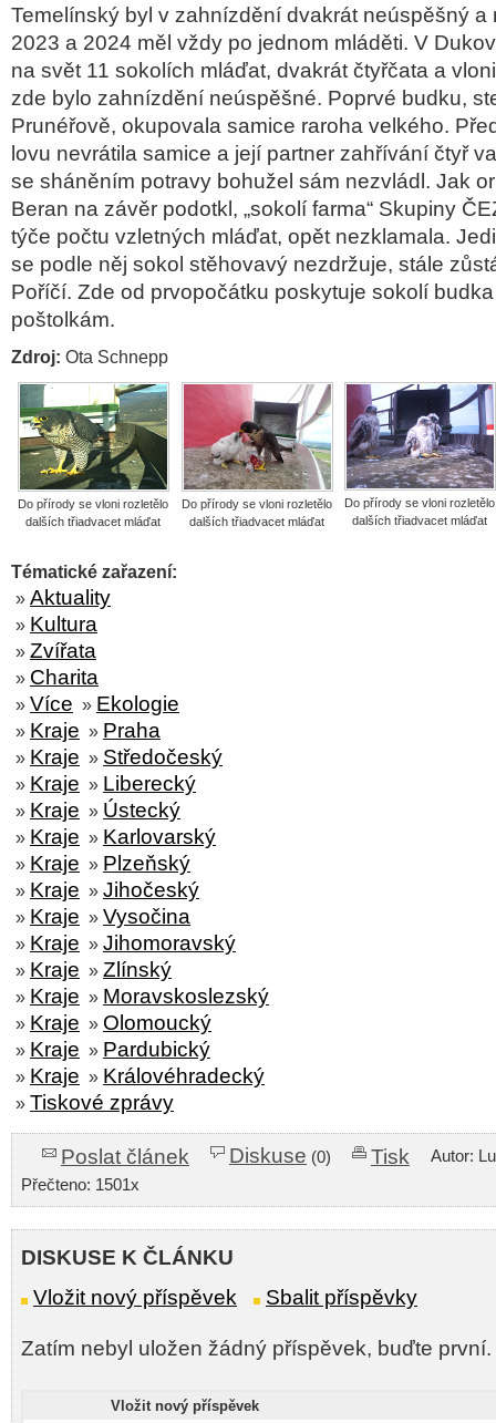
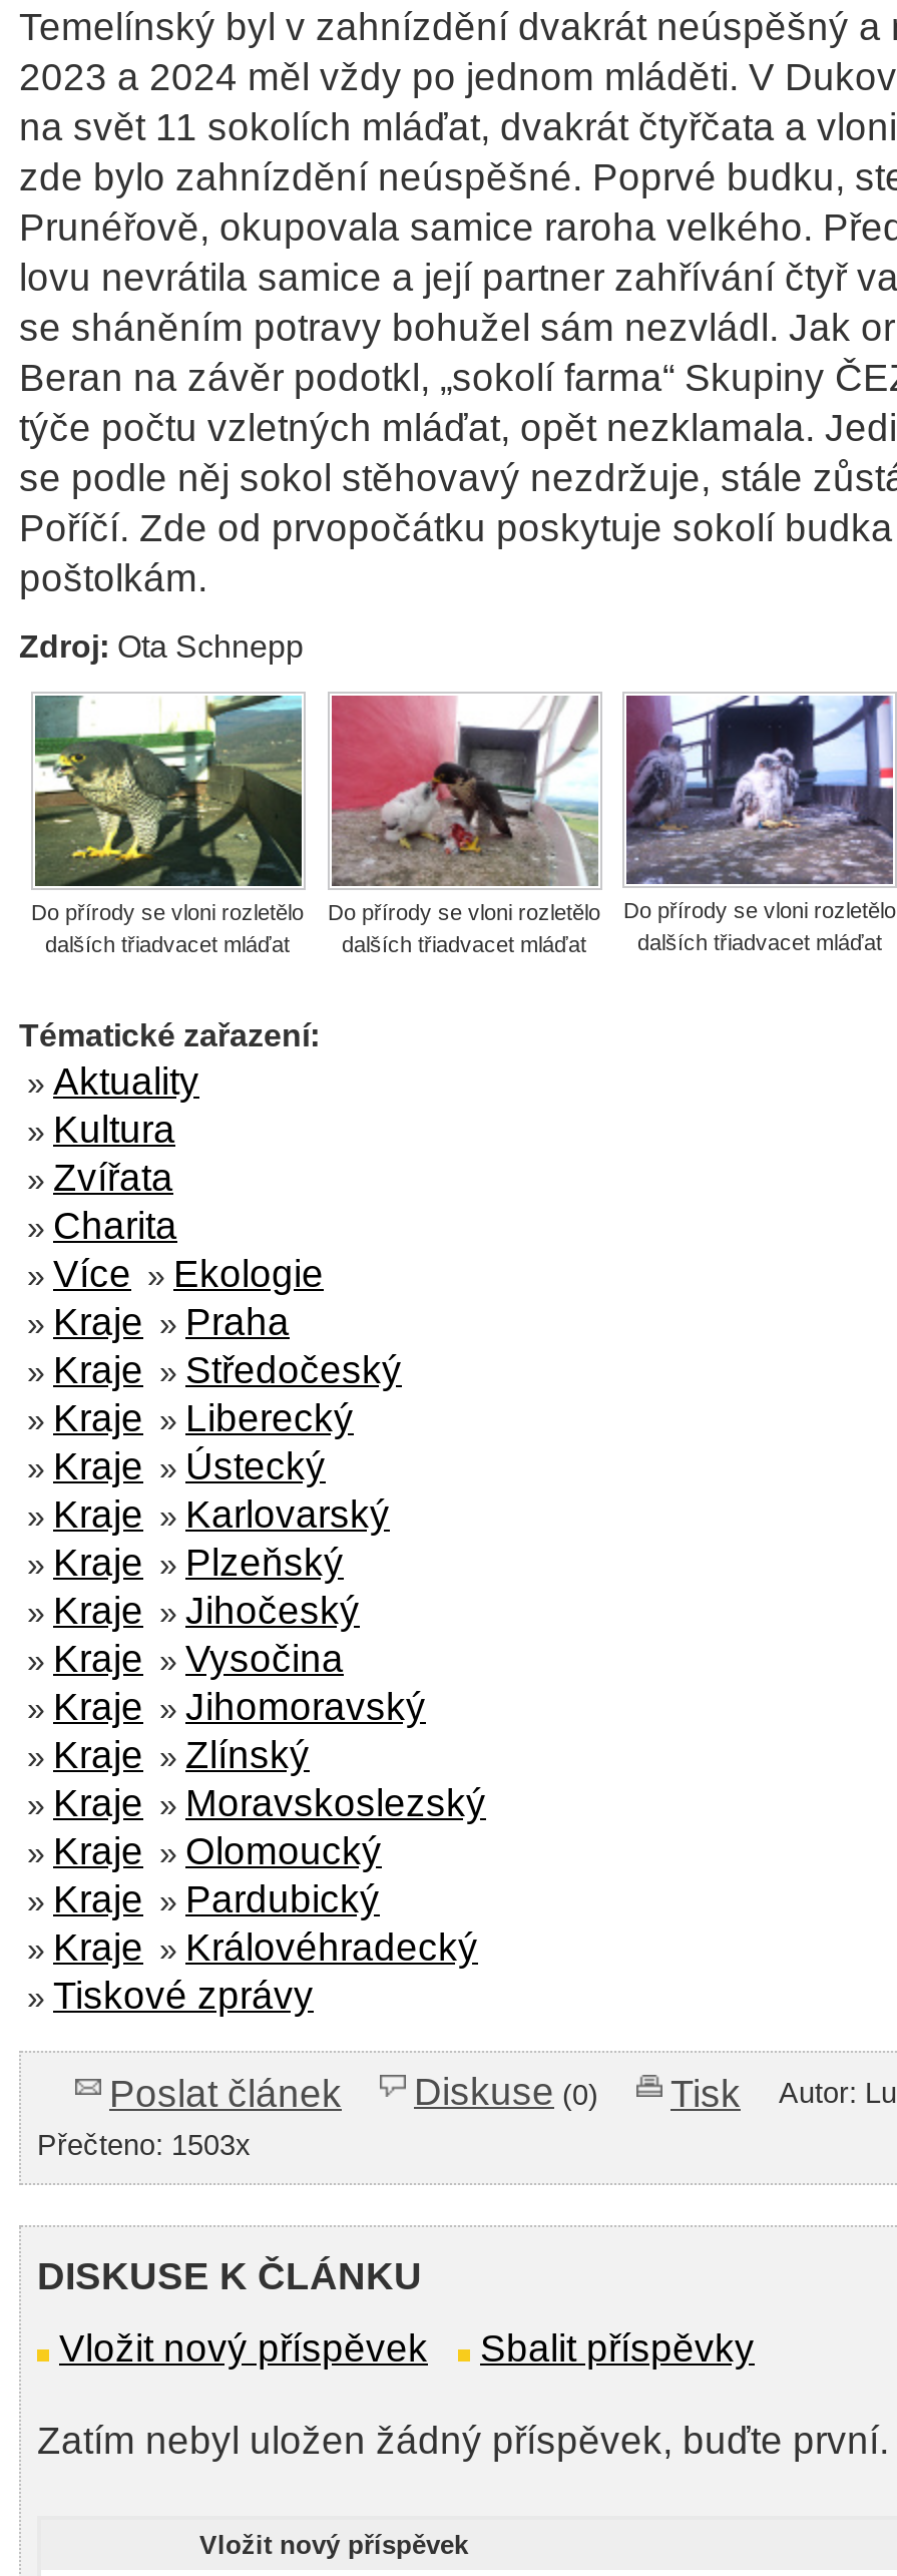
- Přečteno: 1501x
+ Přečteno: 1503x
